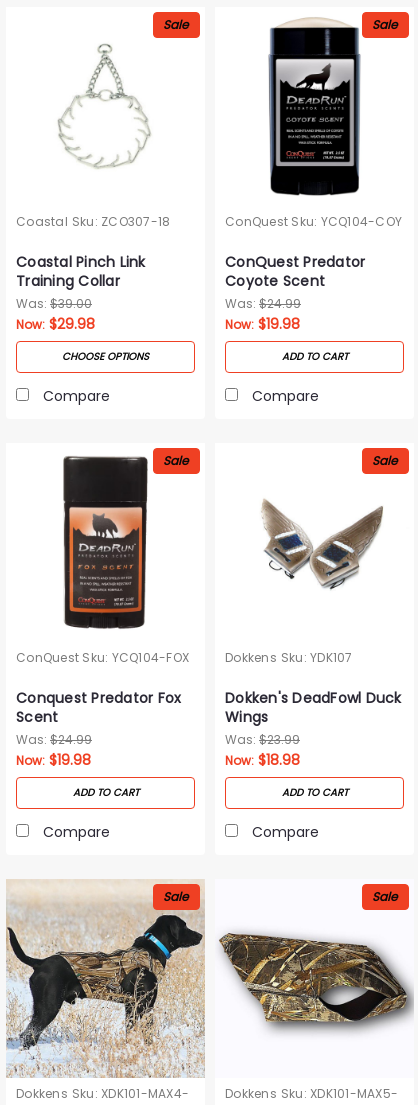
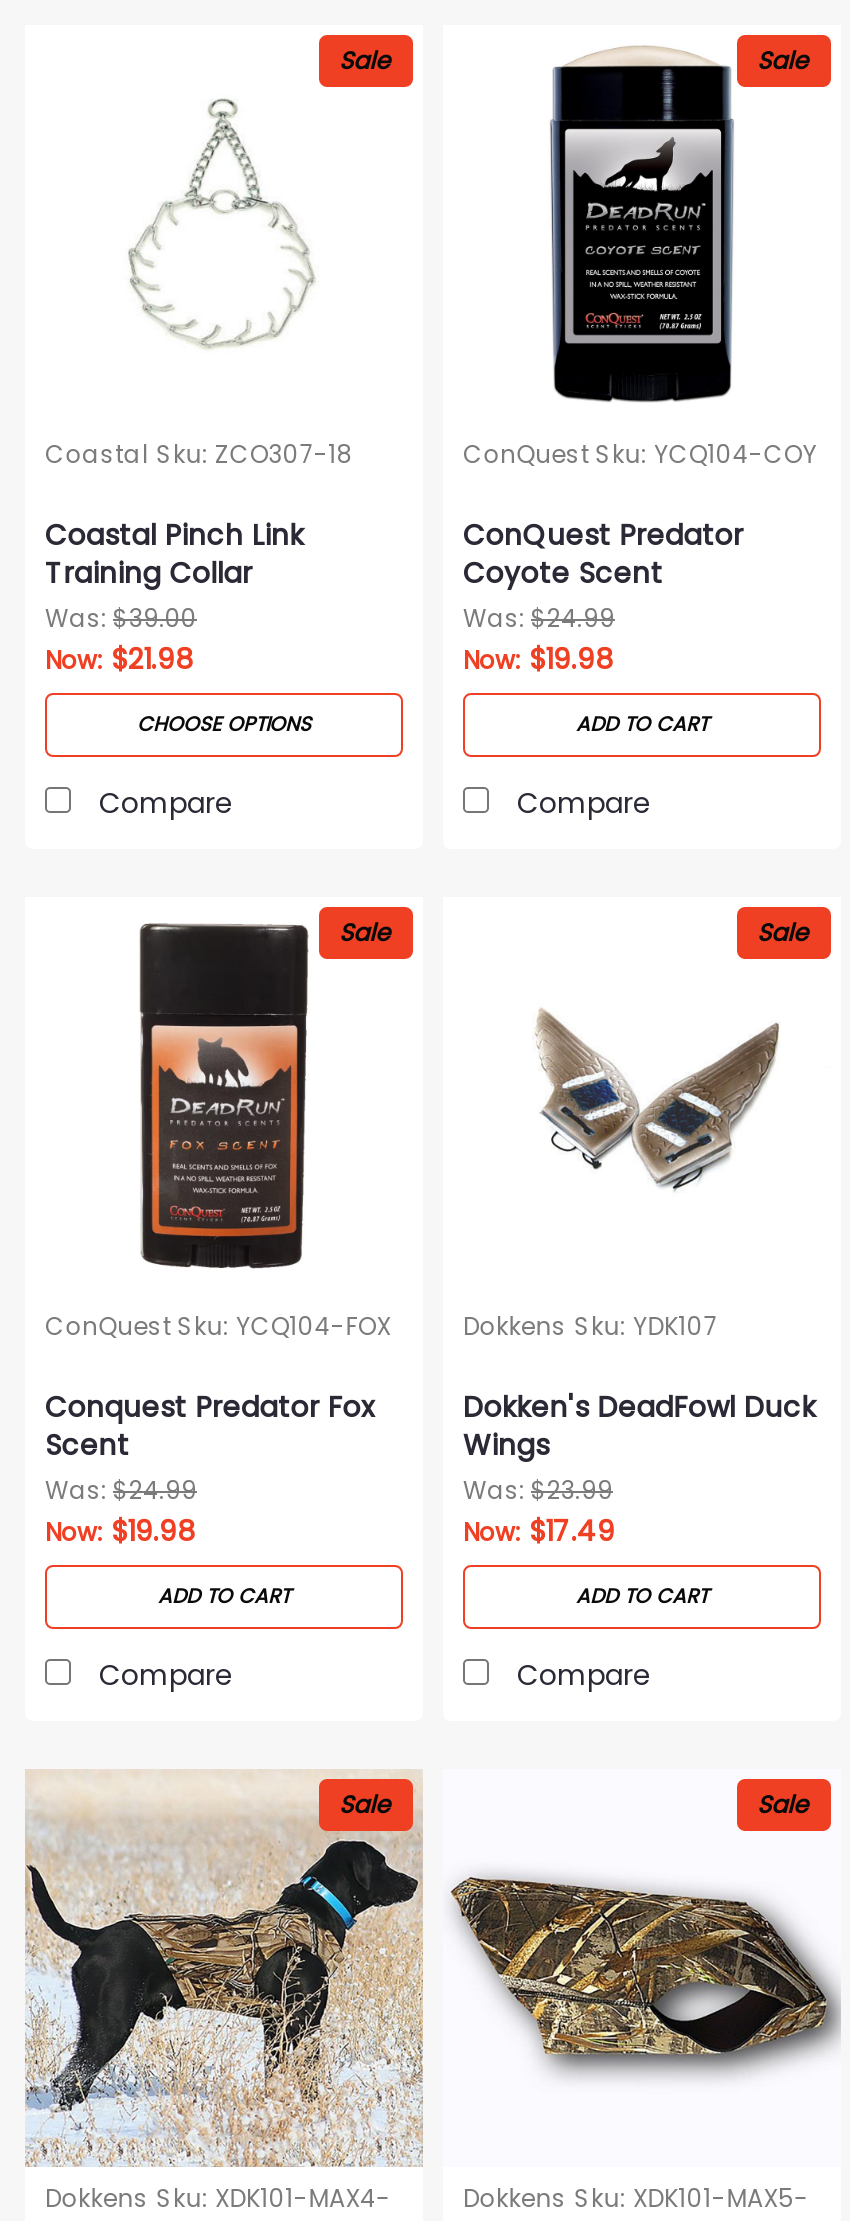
- Now: $29.98
+ Now: $21.98

- Now: $18.98
+ Now: $17.49
